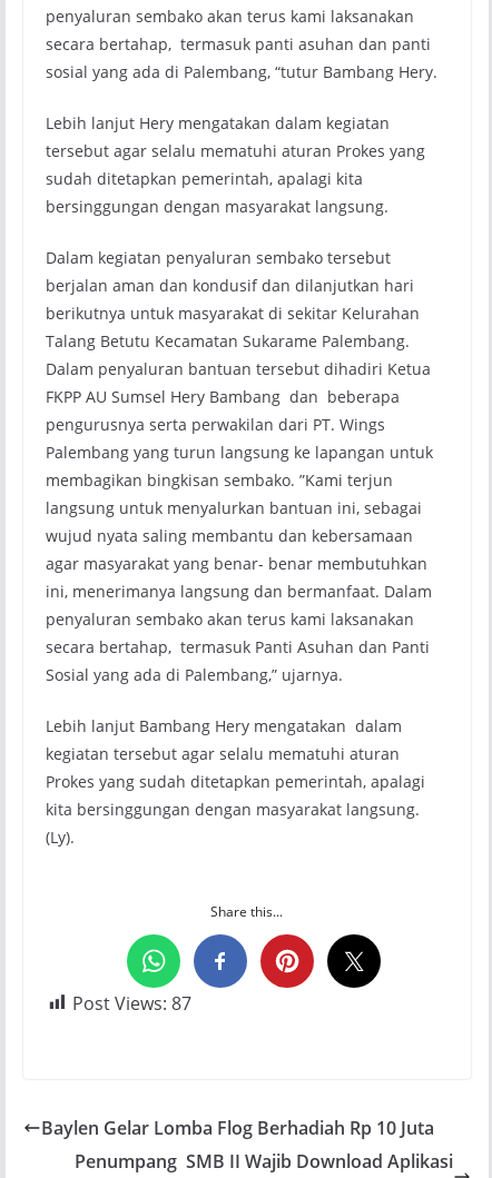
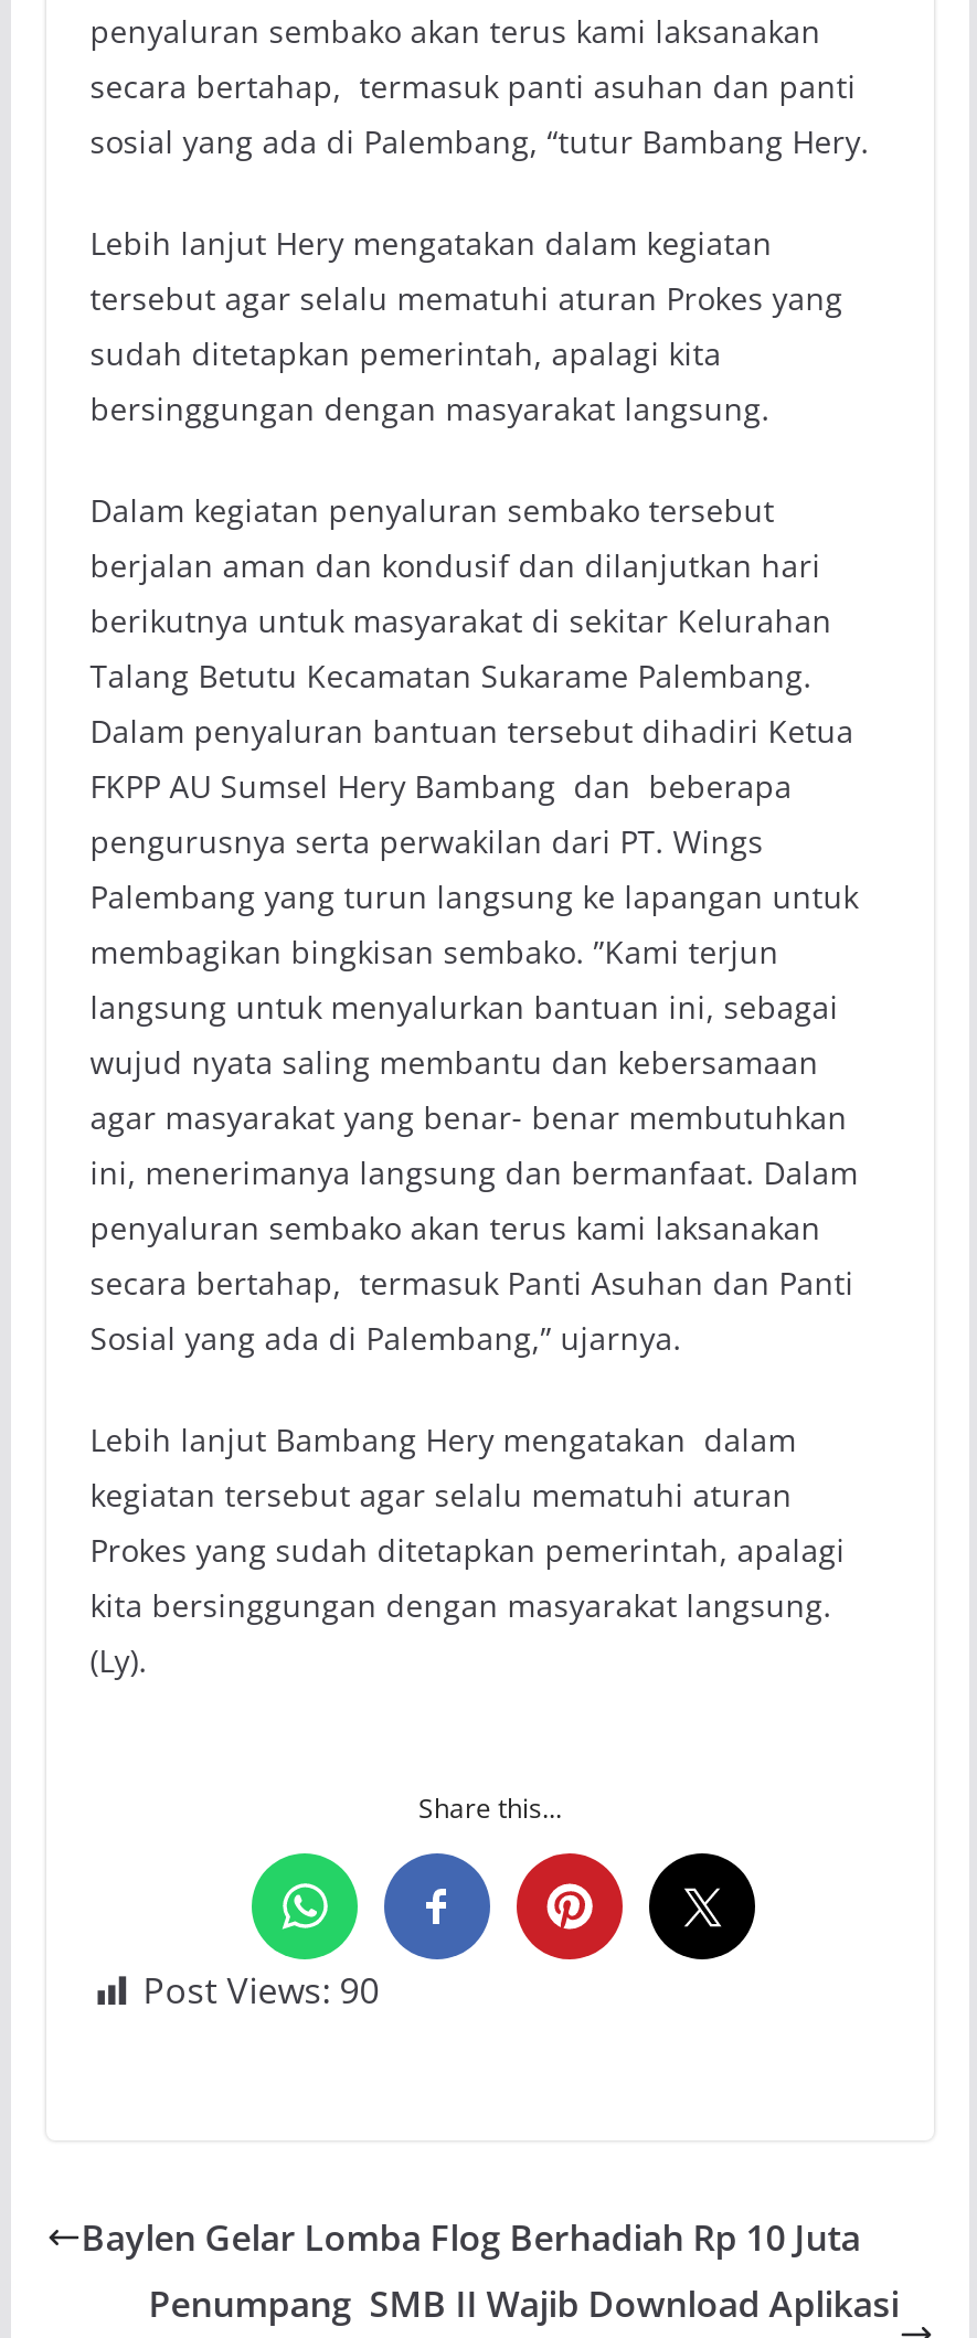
- Post Views: 87
+ Post Views: 90
